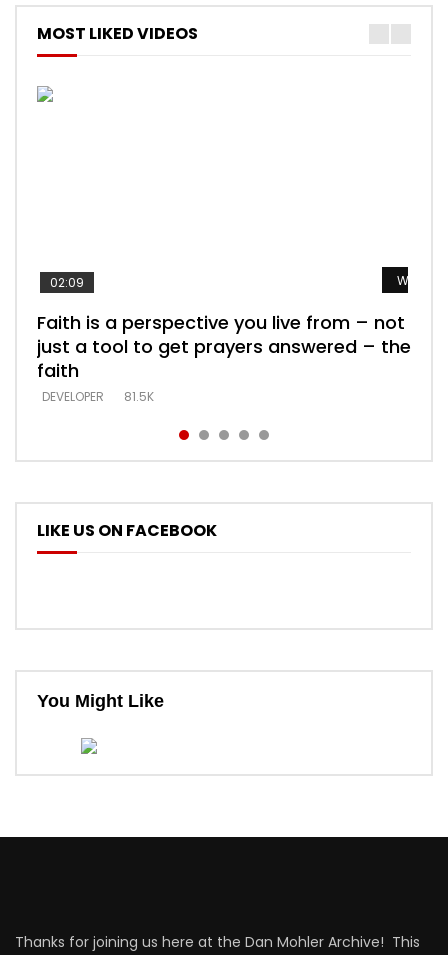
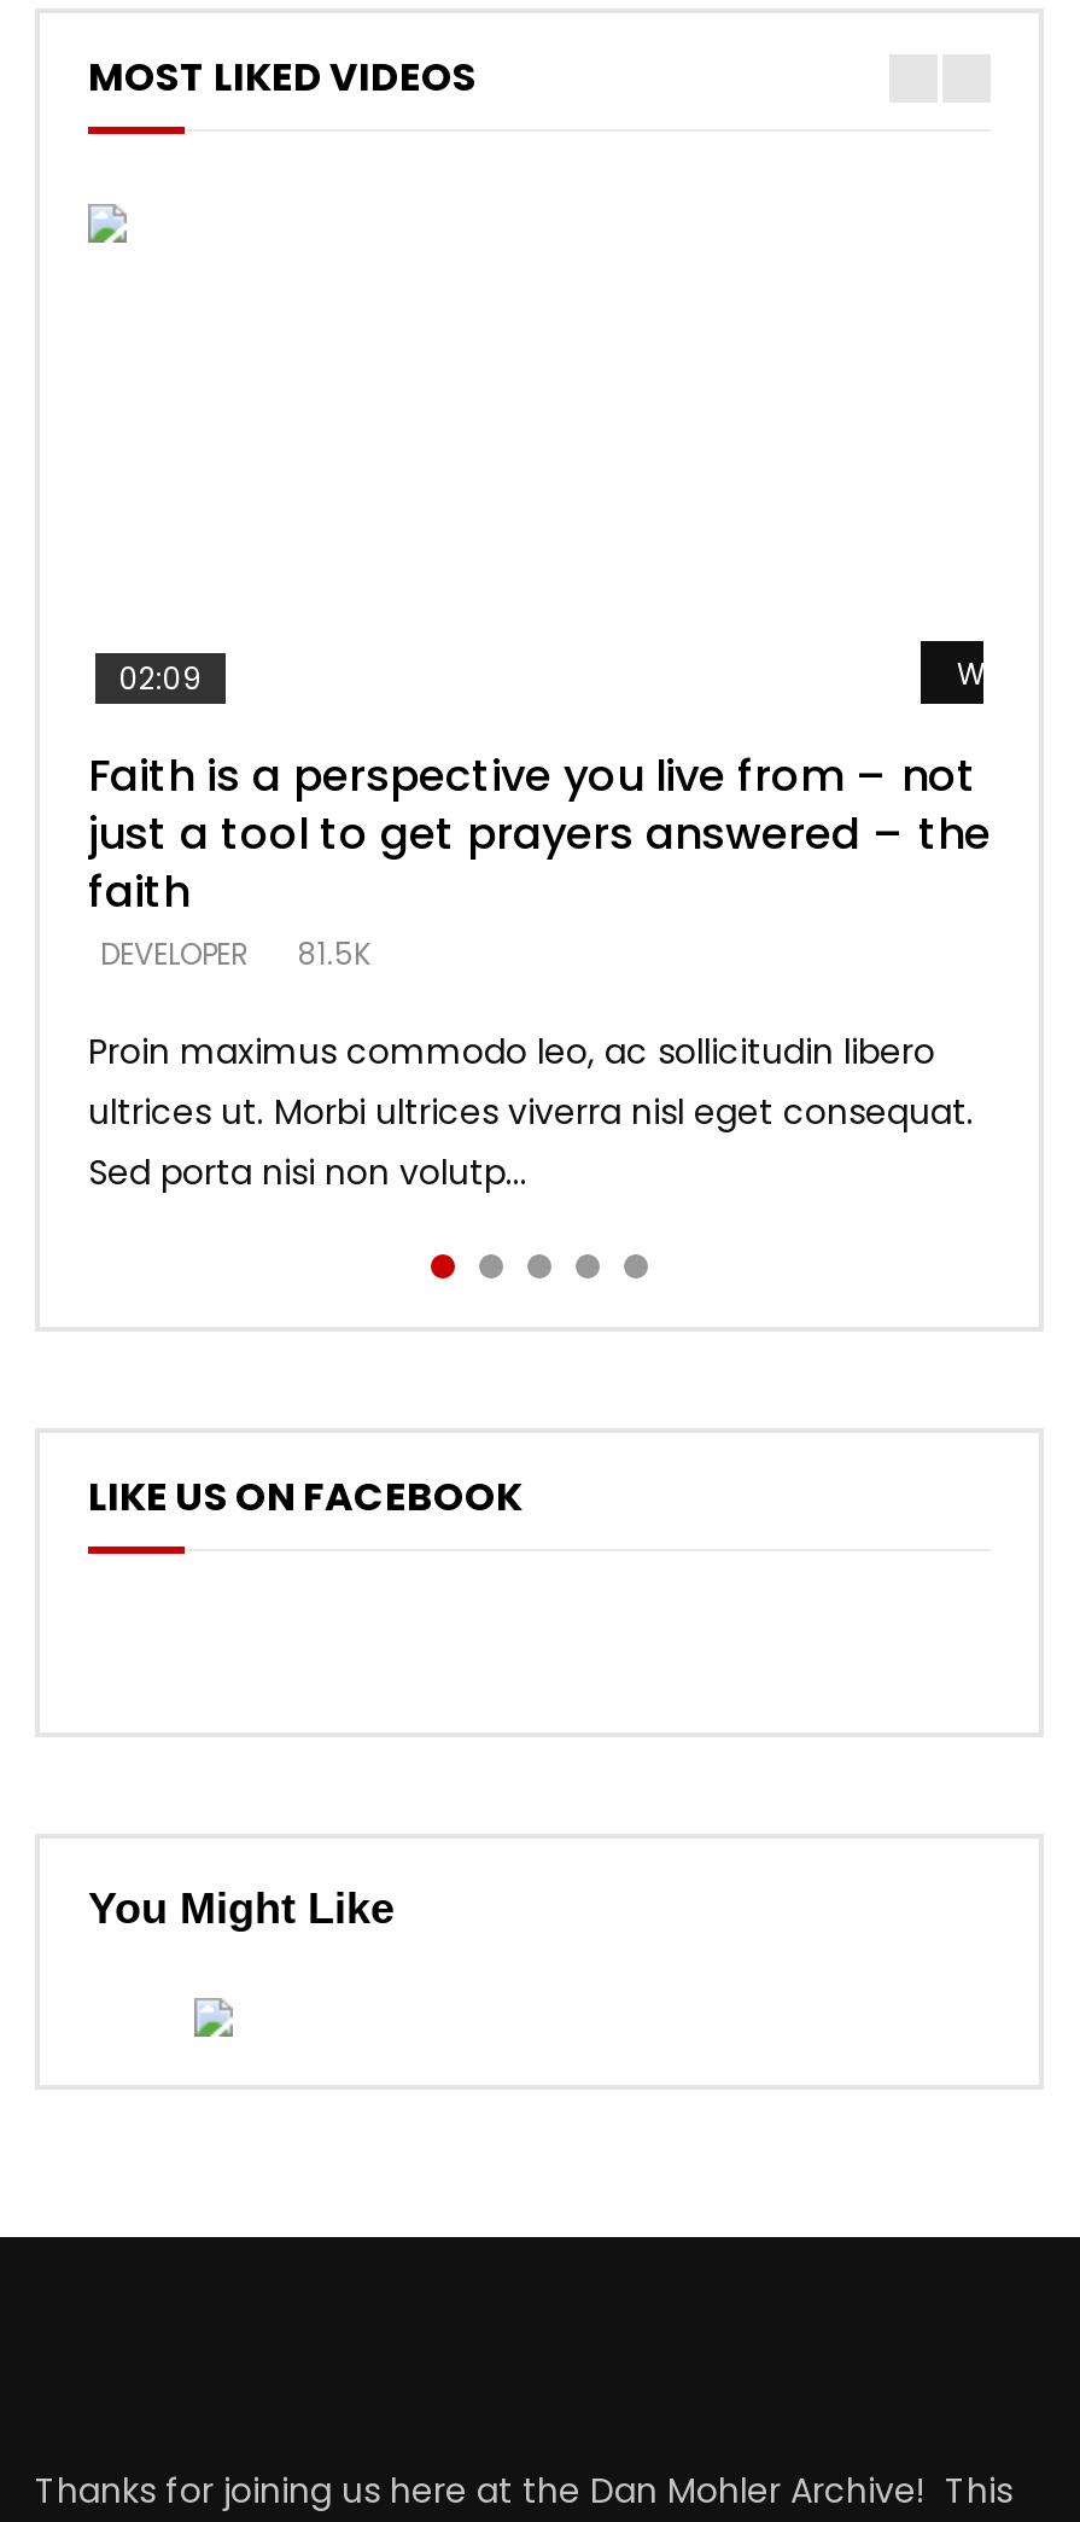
+ Proin maximus commodo leo, ac sollicitudin libero
+ ultrices ut. Morbi ultrices viverra nisl eget consequat.
+ Sed porta nisi non volutp...
